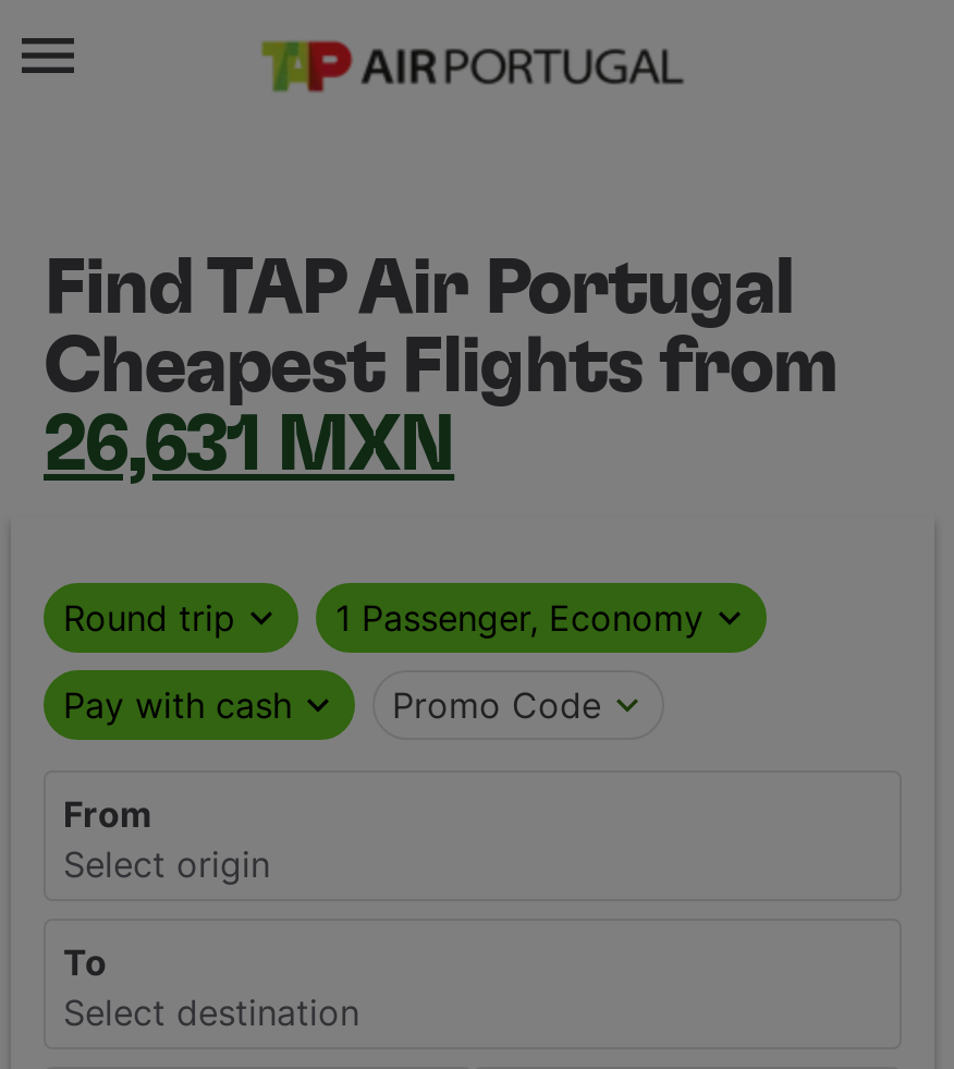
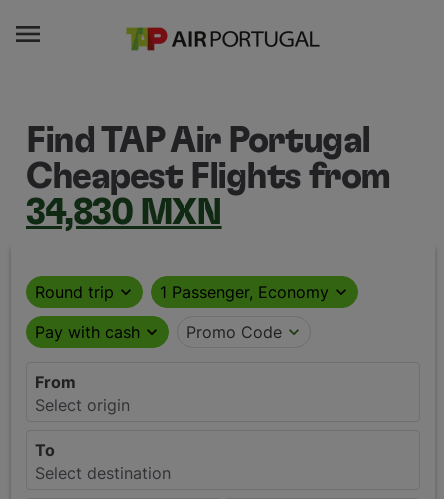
- 26,631 MXN
+ 34,830 MXN
